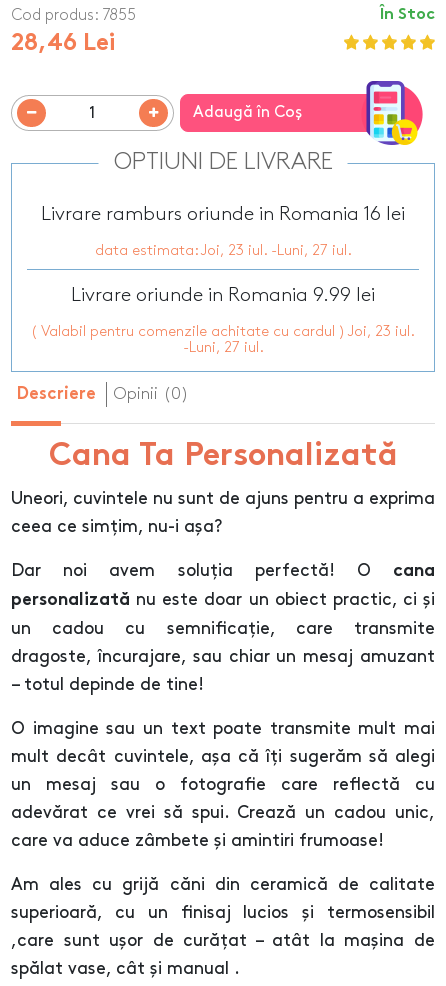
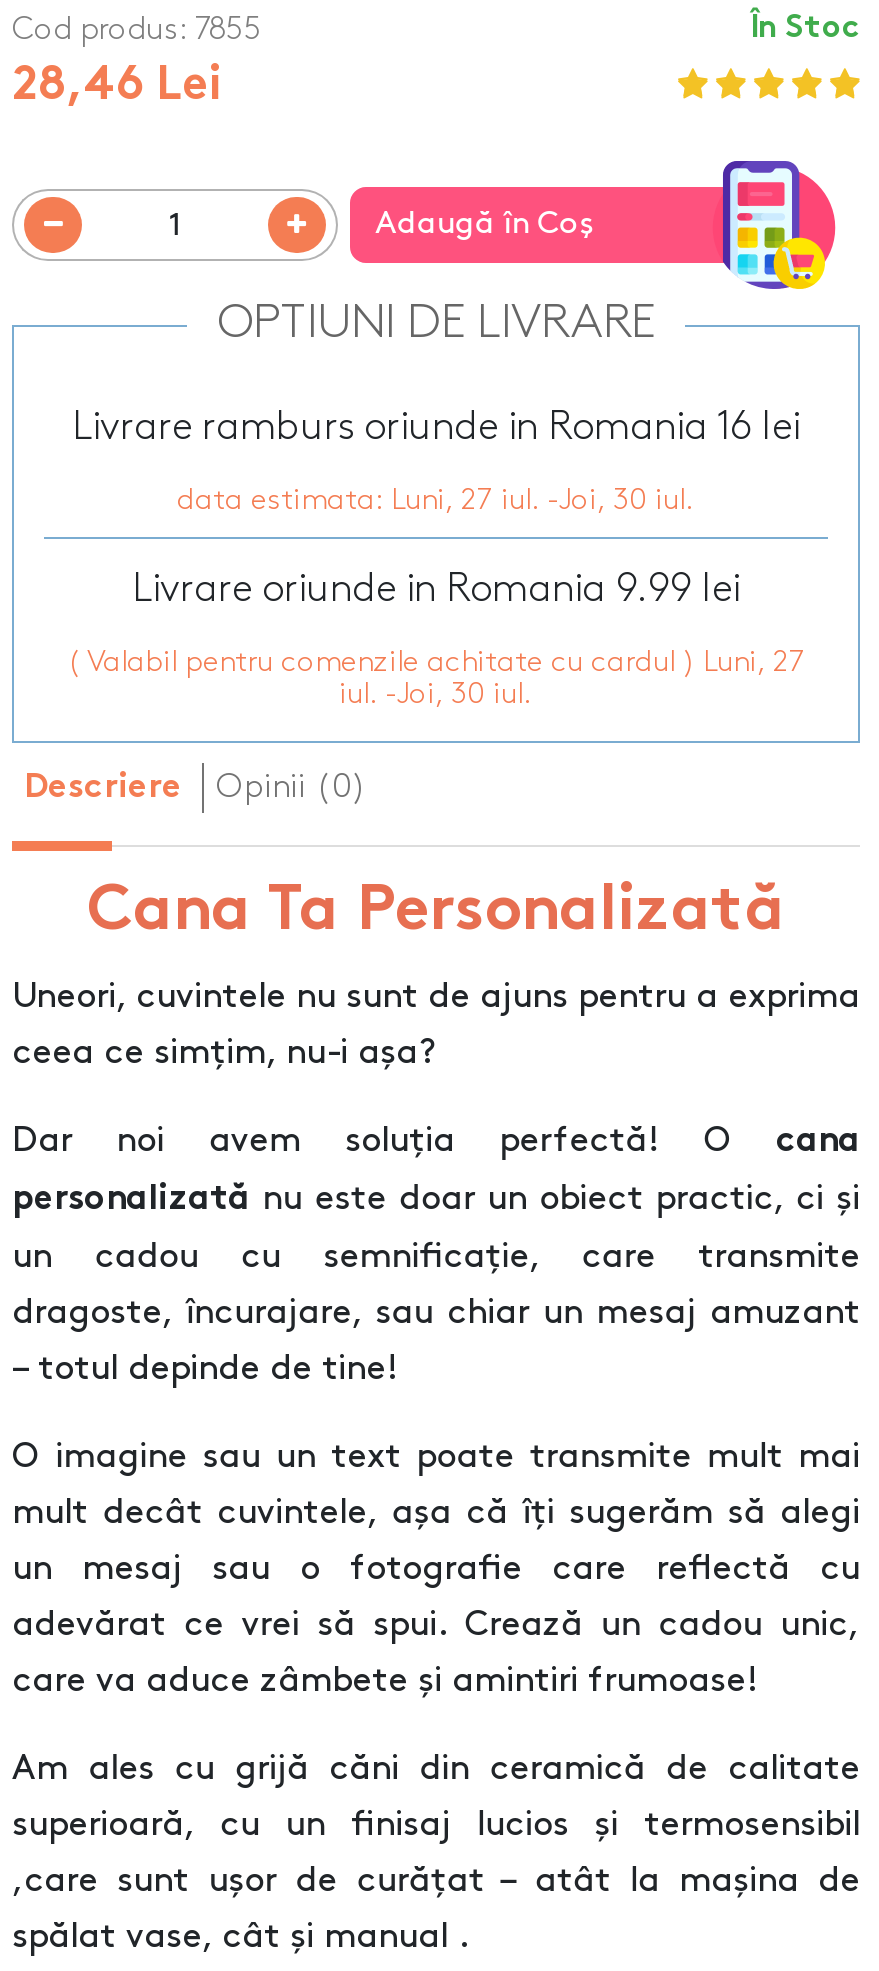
- data estimata: Joi, 23 iul. -Luni, 27 iul.
+ data estimata: Luni, 27 iul. -Joi, 30 iul.

- ( Valabil pentru comenzile achitate cu cardul ) Joi, 23 iul.
- -Luni, 27 iul.
+ ( Valabil pentru comenzile achitate cu cardul ) Luni, 27
+ iul. -Joi, 30 iul.
